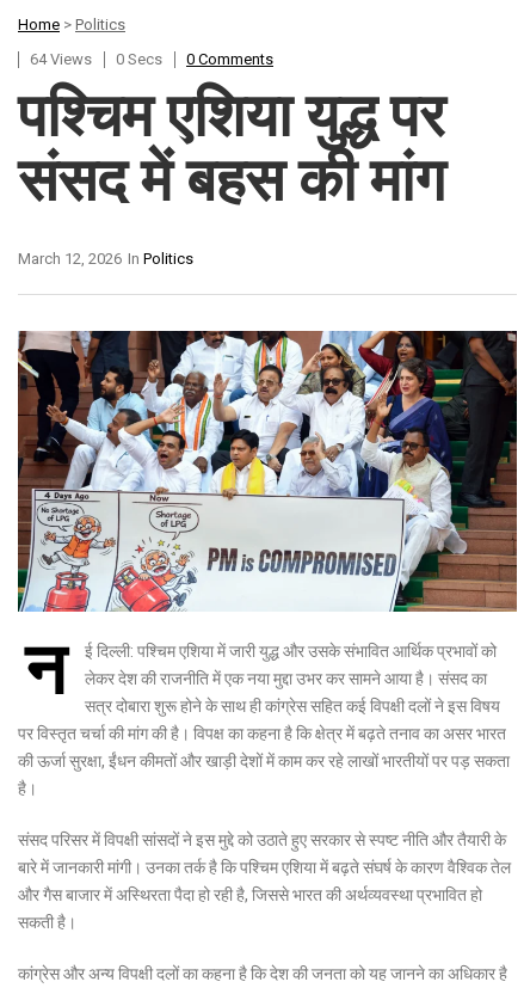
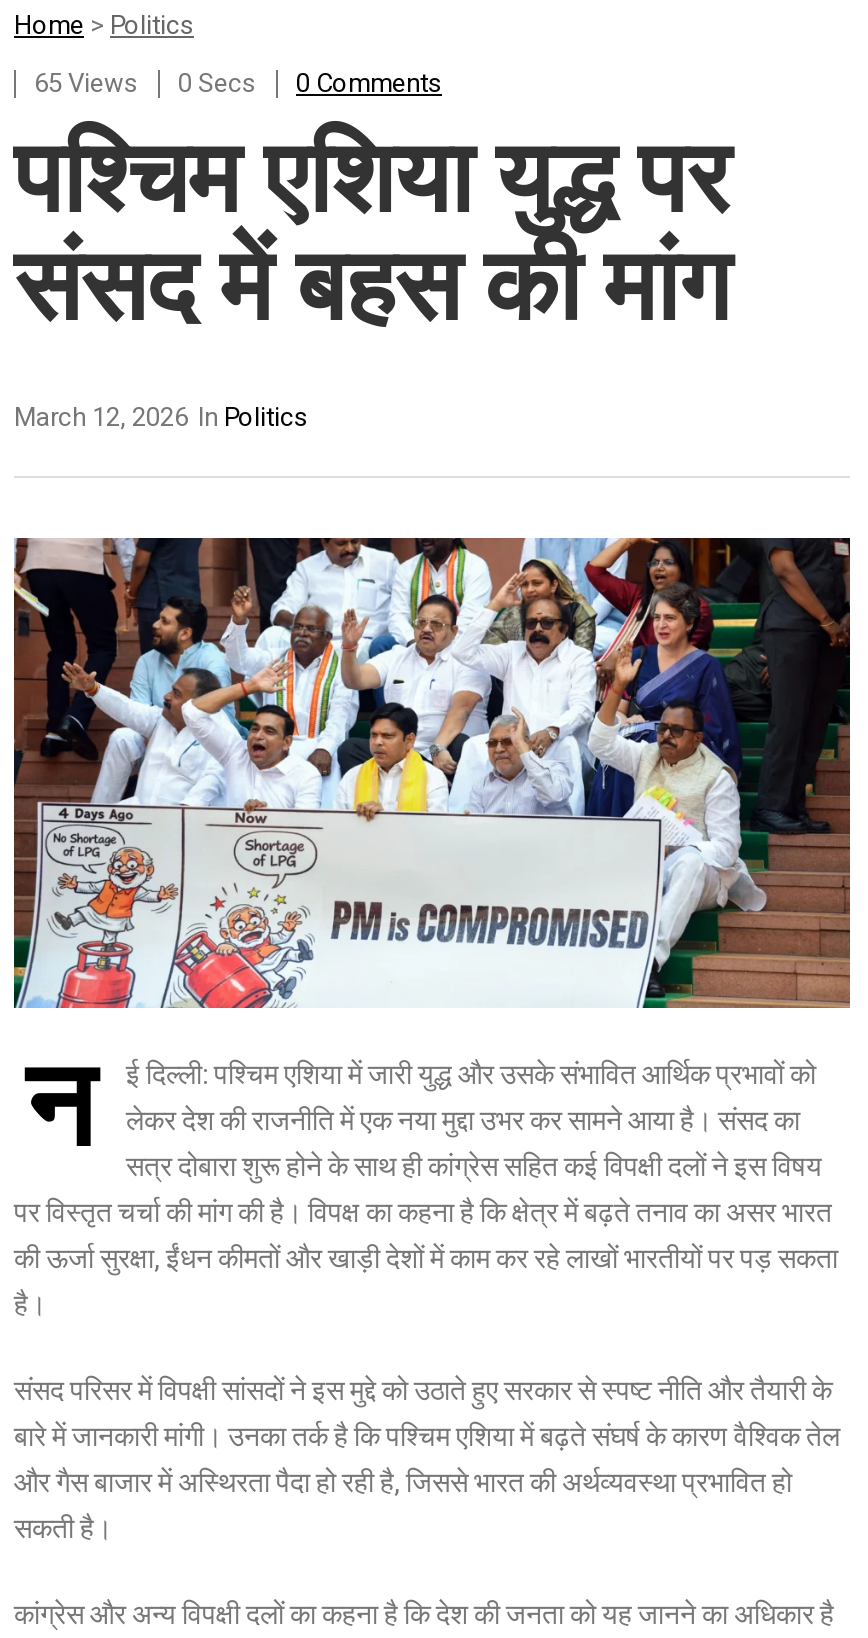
- 64 Views 0 Secs 0 Comments
+ 65 Views 0 Secs 0 Comments
